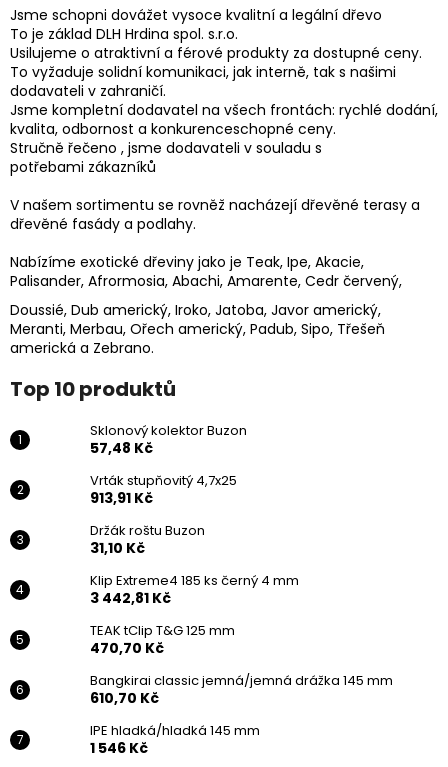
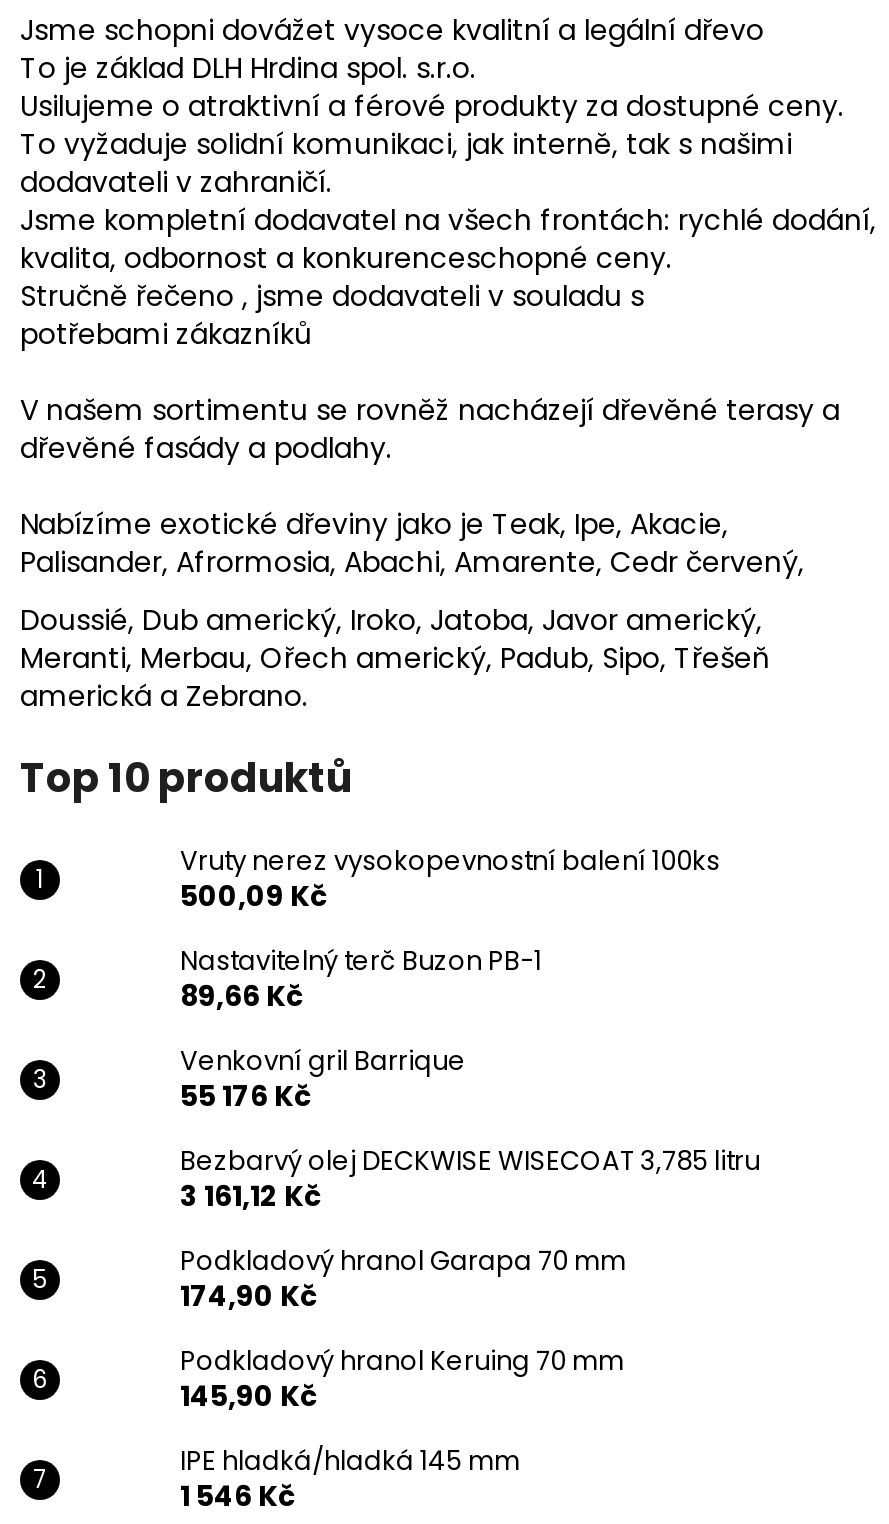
- Sklonový kolektor Buzon
- 57,48 Kč
+ Vruty nerez vysokopevnostní balení 100ks
+ 500,09 Kč

- Vrták stupňovitý 4,7x25
- 913,91 Kč
+ Nastavitelný terč Buzon PB-1
+ 89,66 Kč

- Držák roštu Buzon
- 31,10 Kč
+ Venkovní gril Barrique
+ 55 176 Kč

- Klip Extreme4 185 ks černý 4 mm
- 3 442,81 Kč
+ Bezbarvý olej DECKWISE WISECOAT 3,785 litru
+ 3 161,12 Kč

- TEAK tClip T&G 125 mm
- 470,70 Kč
+ Podkladový hranol Garapa 70 mm
+ 174,90 Kč

- Bangkirai classic jemná/jemná drážka 145 mm
- 610,70 Kč
+ Podkladový hranol Keruing 70 mm
+ 145,90 Kč
